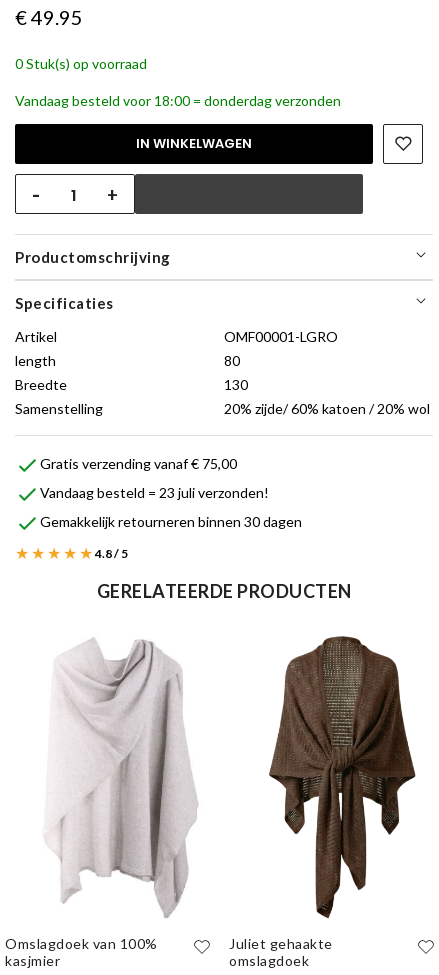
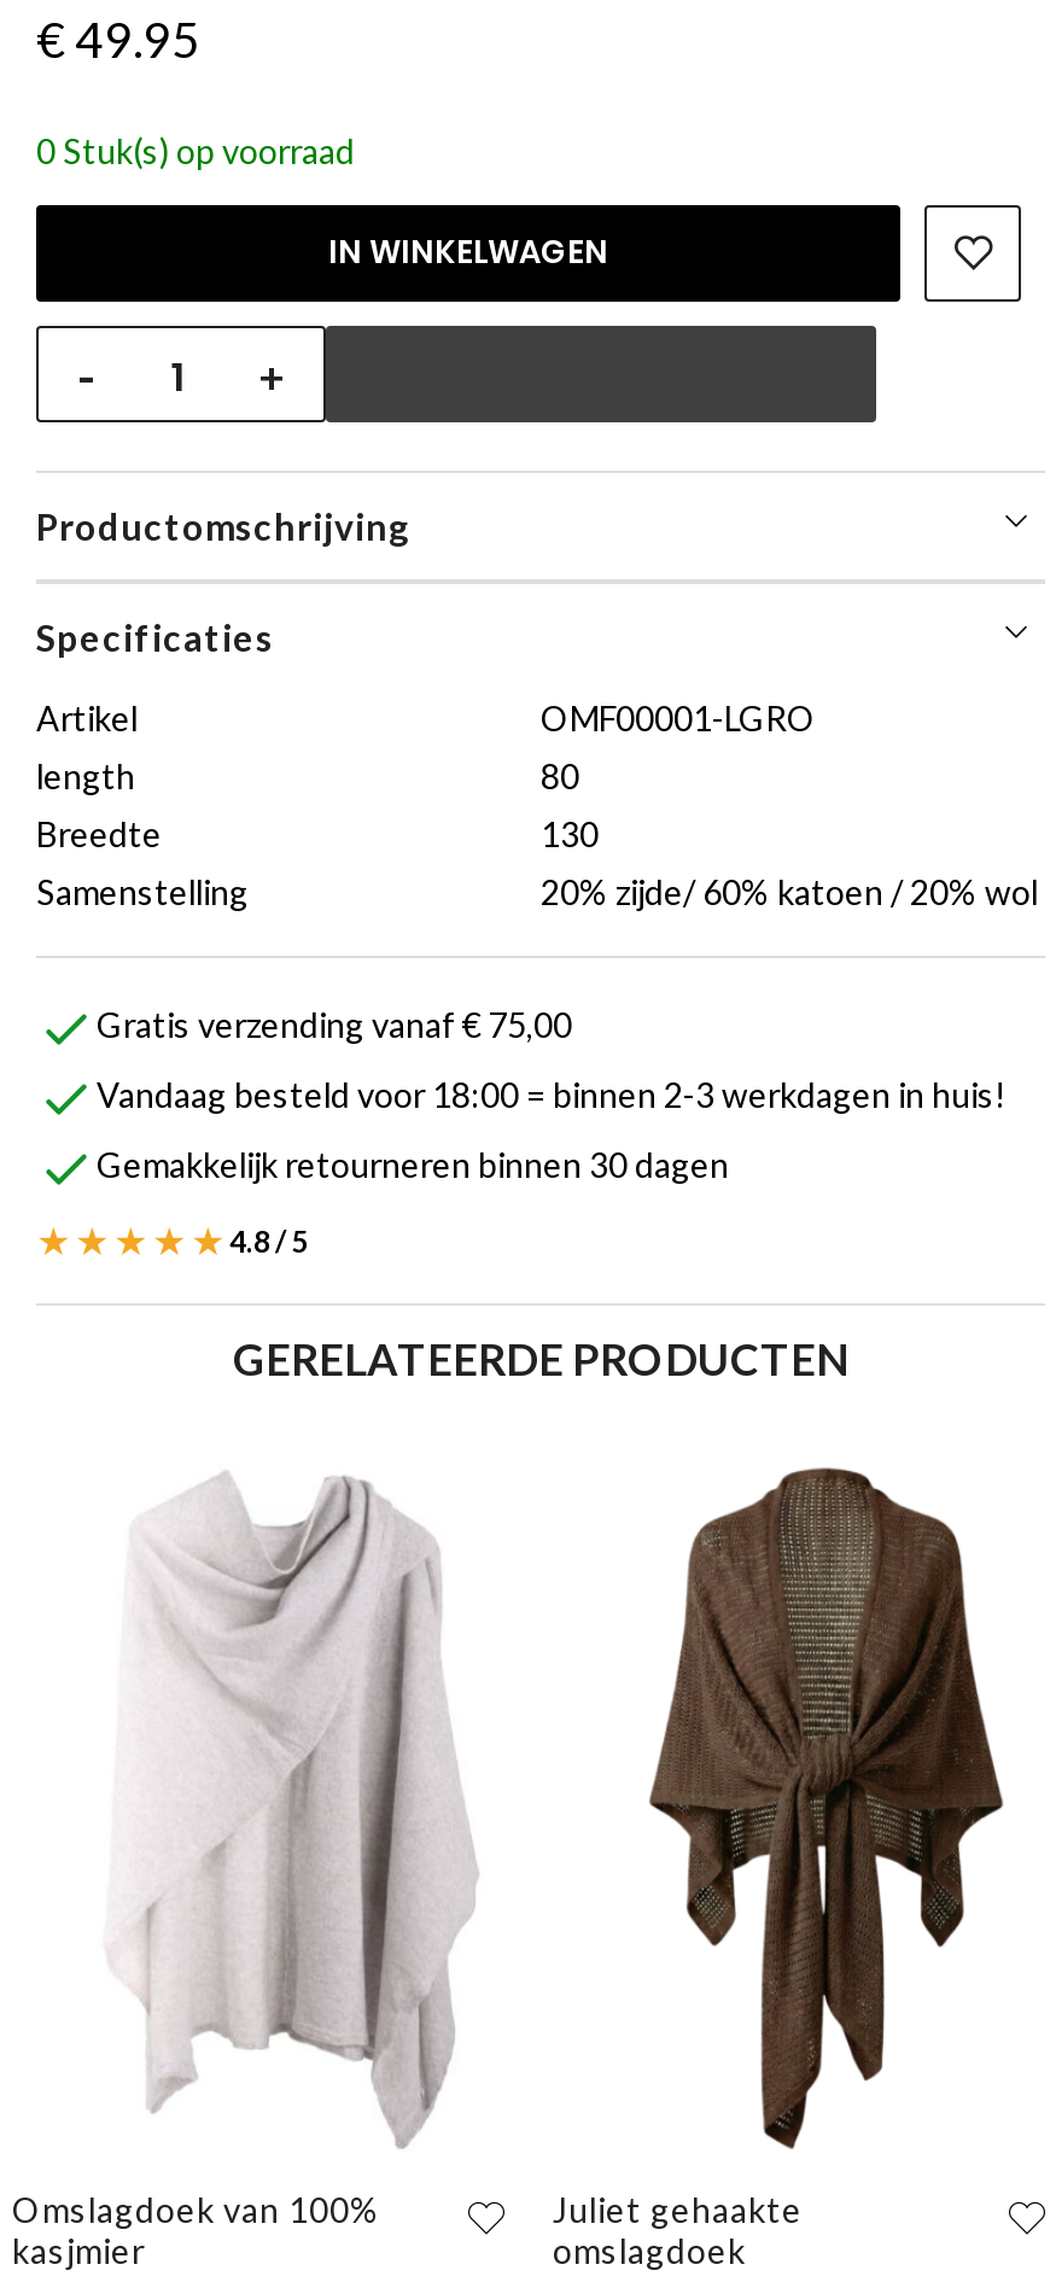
- Vandaag besteld voor 18:00 = donderdag verzonden

- Vandaag besteld = 23 juli verzonden!
+ Vandaag besteld voor 18:00 = binnen 2-3 werkdagen in huis!
